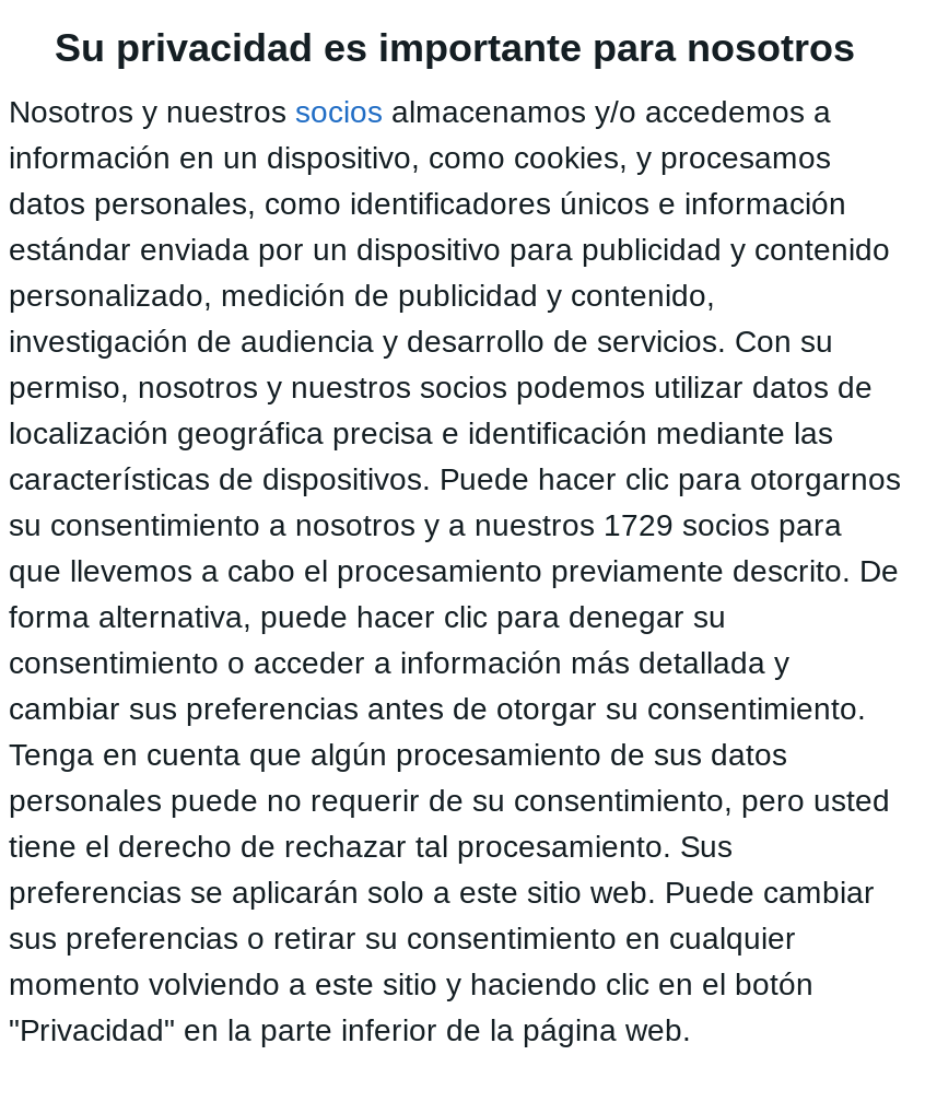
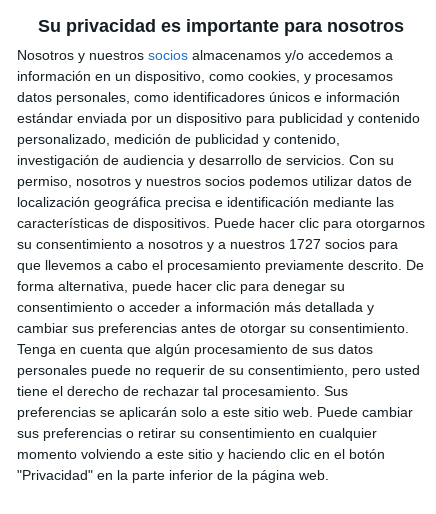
- su consentimiento a nosotros y a nuestros 1729 socios para
+ su consentimiento a nosotros y a nuestros 1727 socios para
